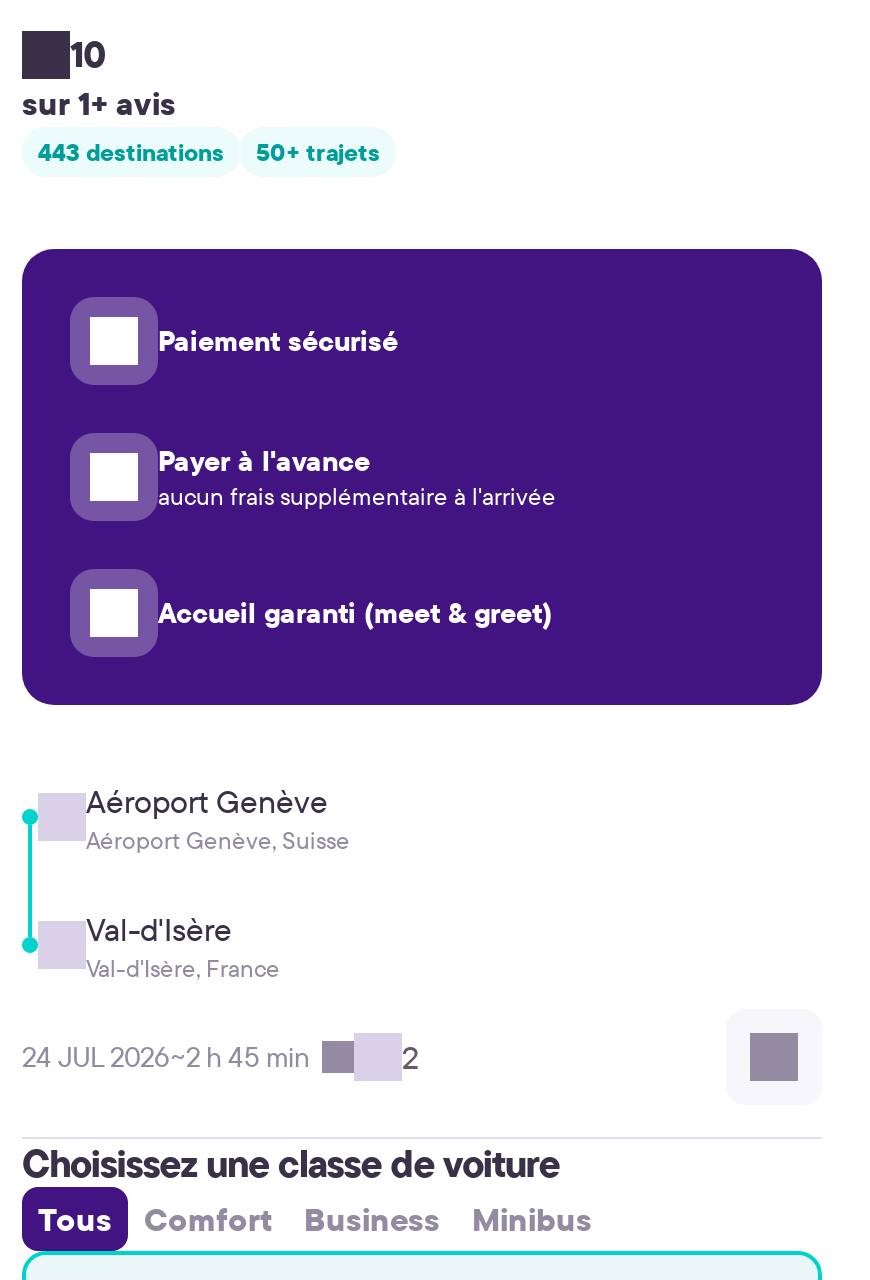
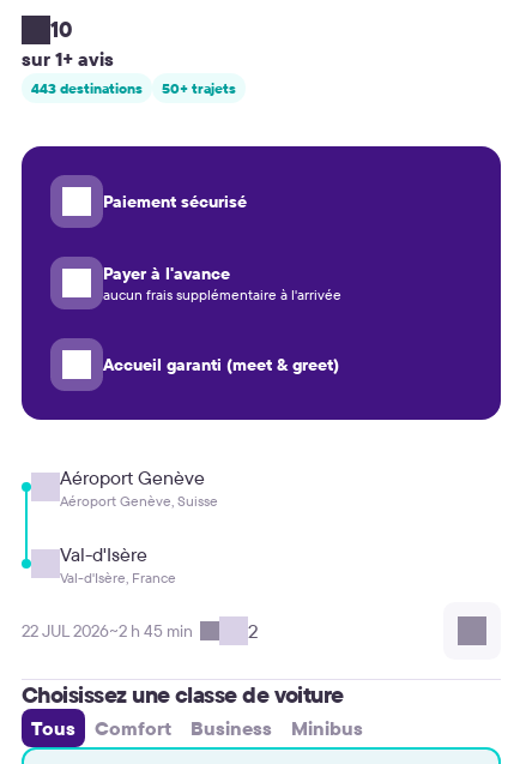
- 24 JUL 2026~2 h 45 min
+ 22 JUL 2026~2 h 45 min
